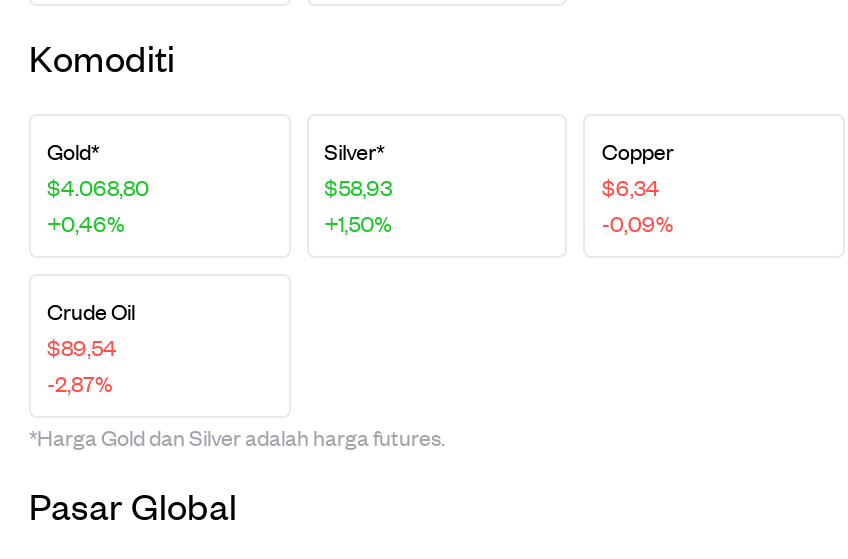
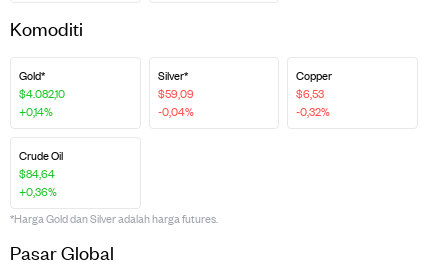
- $4.068,80
+ $4.082,10

- $58,93
+ $59,09

- $6,34
+ $6,53

- +0,46%
+ +0,14%

- +1,50%
+ -0,04%

- -0,09%
+ -0,32%

- $89,54
+ $84,64

- -2,87%
+ +0,36%
